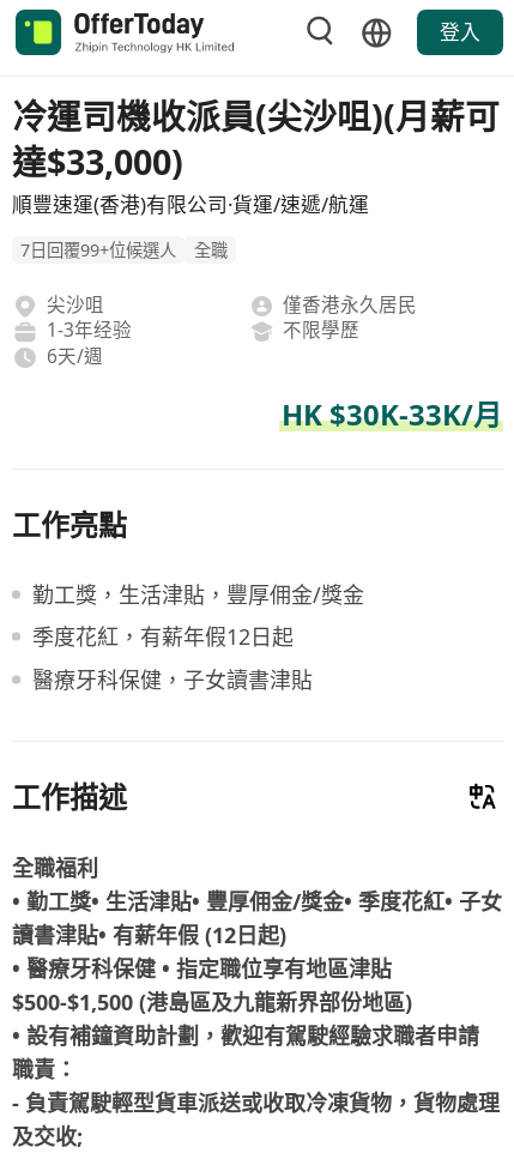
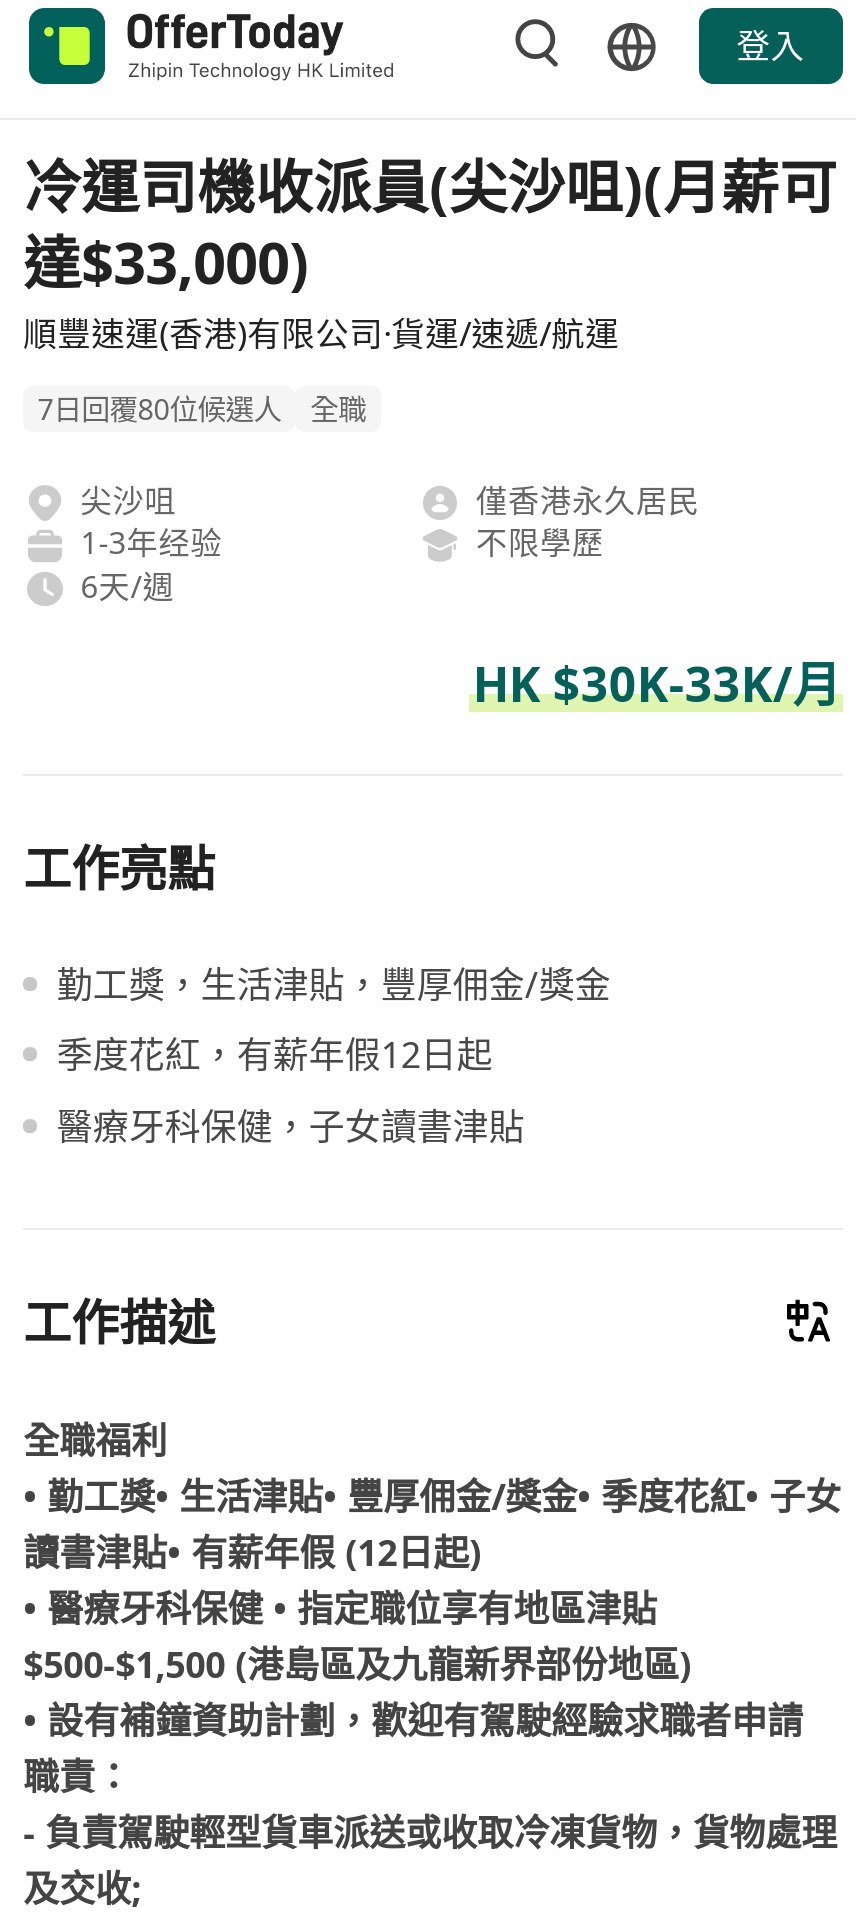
- 7日回覆99+位候選人
+ 7日回覆80位候選人
